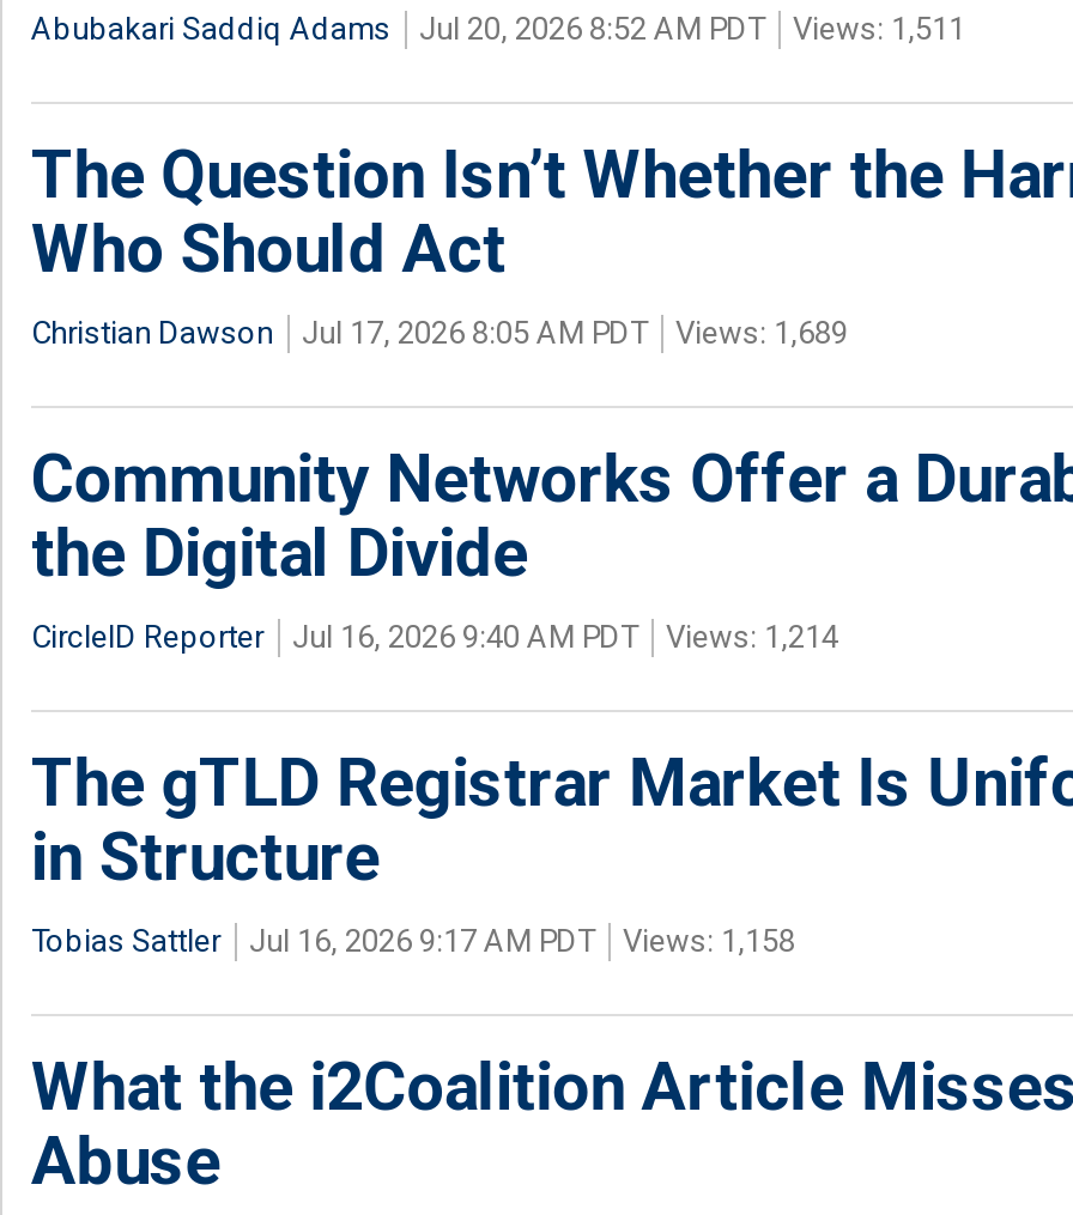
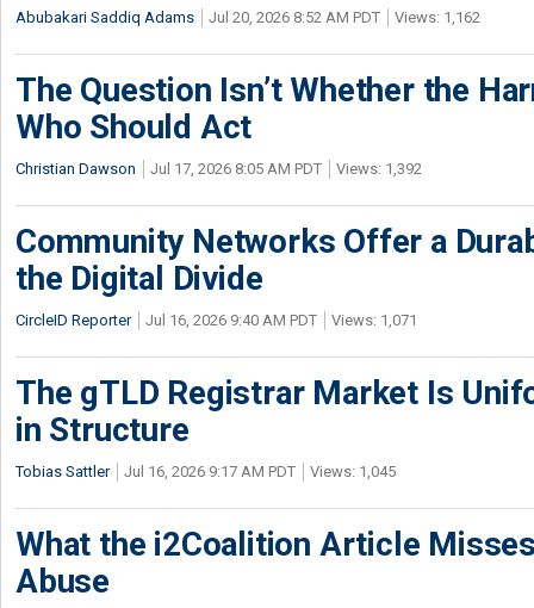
- Abubakari Saddiq Adams Jul 20, 2026 8:52 AM PDT Views: 1,511
+ Abubakari Saddiq Adams Jul 20, 2026 8:52 AM PDT Views: 1,162

- Christian Dawson Jul 17, 2026 8:05 AM PDT Views: 1,689
+ Christian Dawson Jul 17, 2026 8:05 AM PDT Views: 1,392

- CircleID Reporter Jul 16, 2026 9:40 AM PDT Views: 1,214
+ CircleID Reporter Jul 16, 2026 9:40 AM PDT Views: 1,071

- Tobias Sattler Jul 16, 2026 9:17 AM PDT Views: 1,158
+ Tobias Sattler Jul 16, 2026 9:17 AM PDT Views: 1,045
